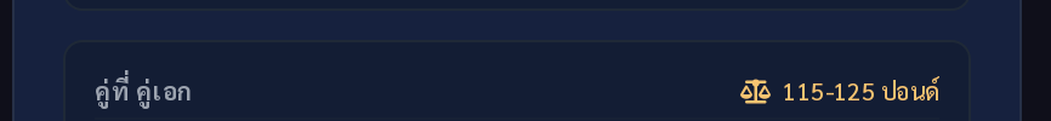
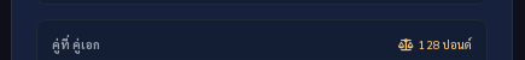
- 115-125 ปอนด์
+ 128 ปอนด์
